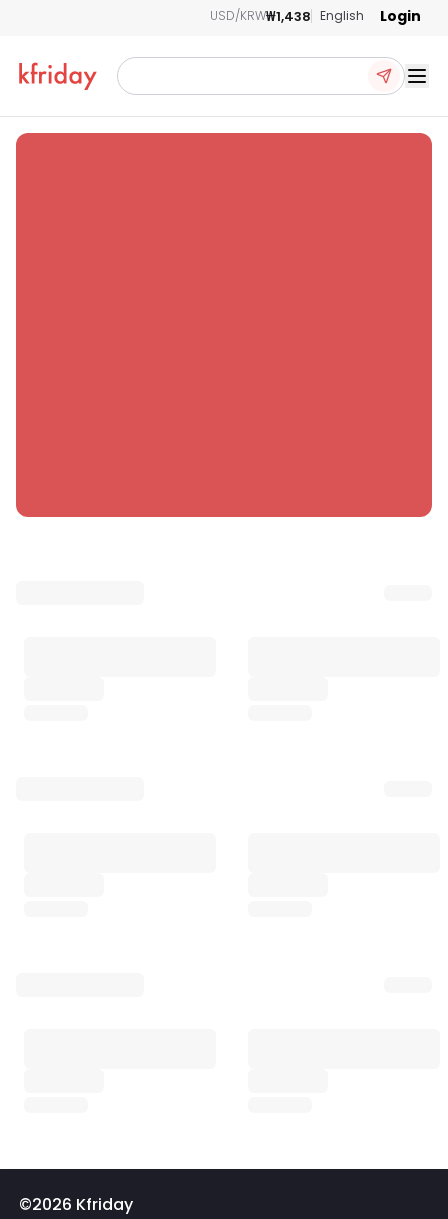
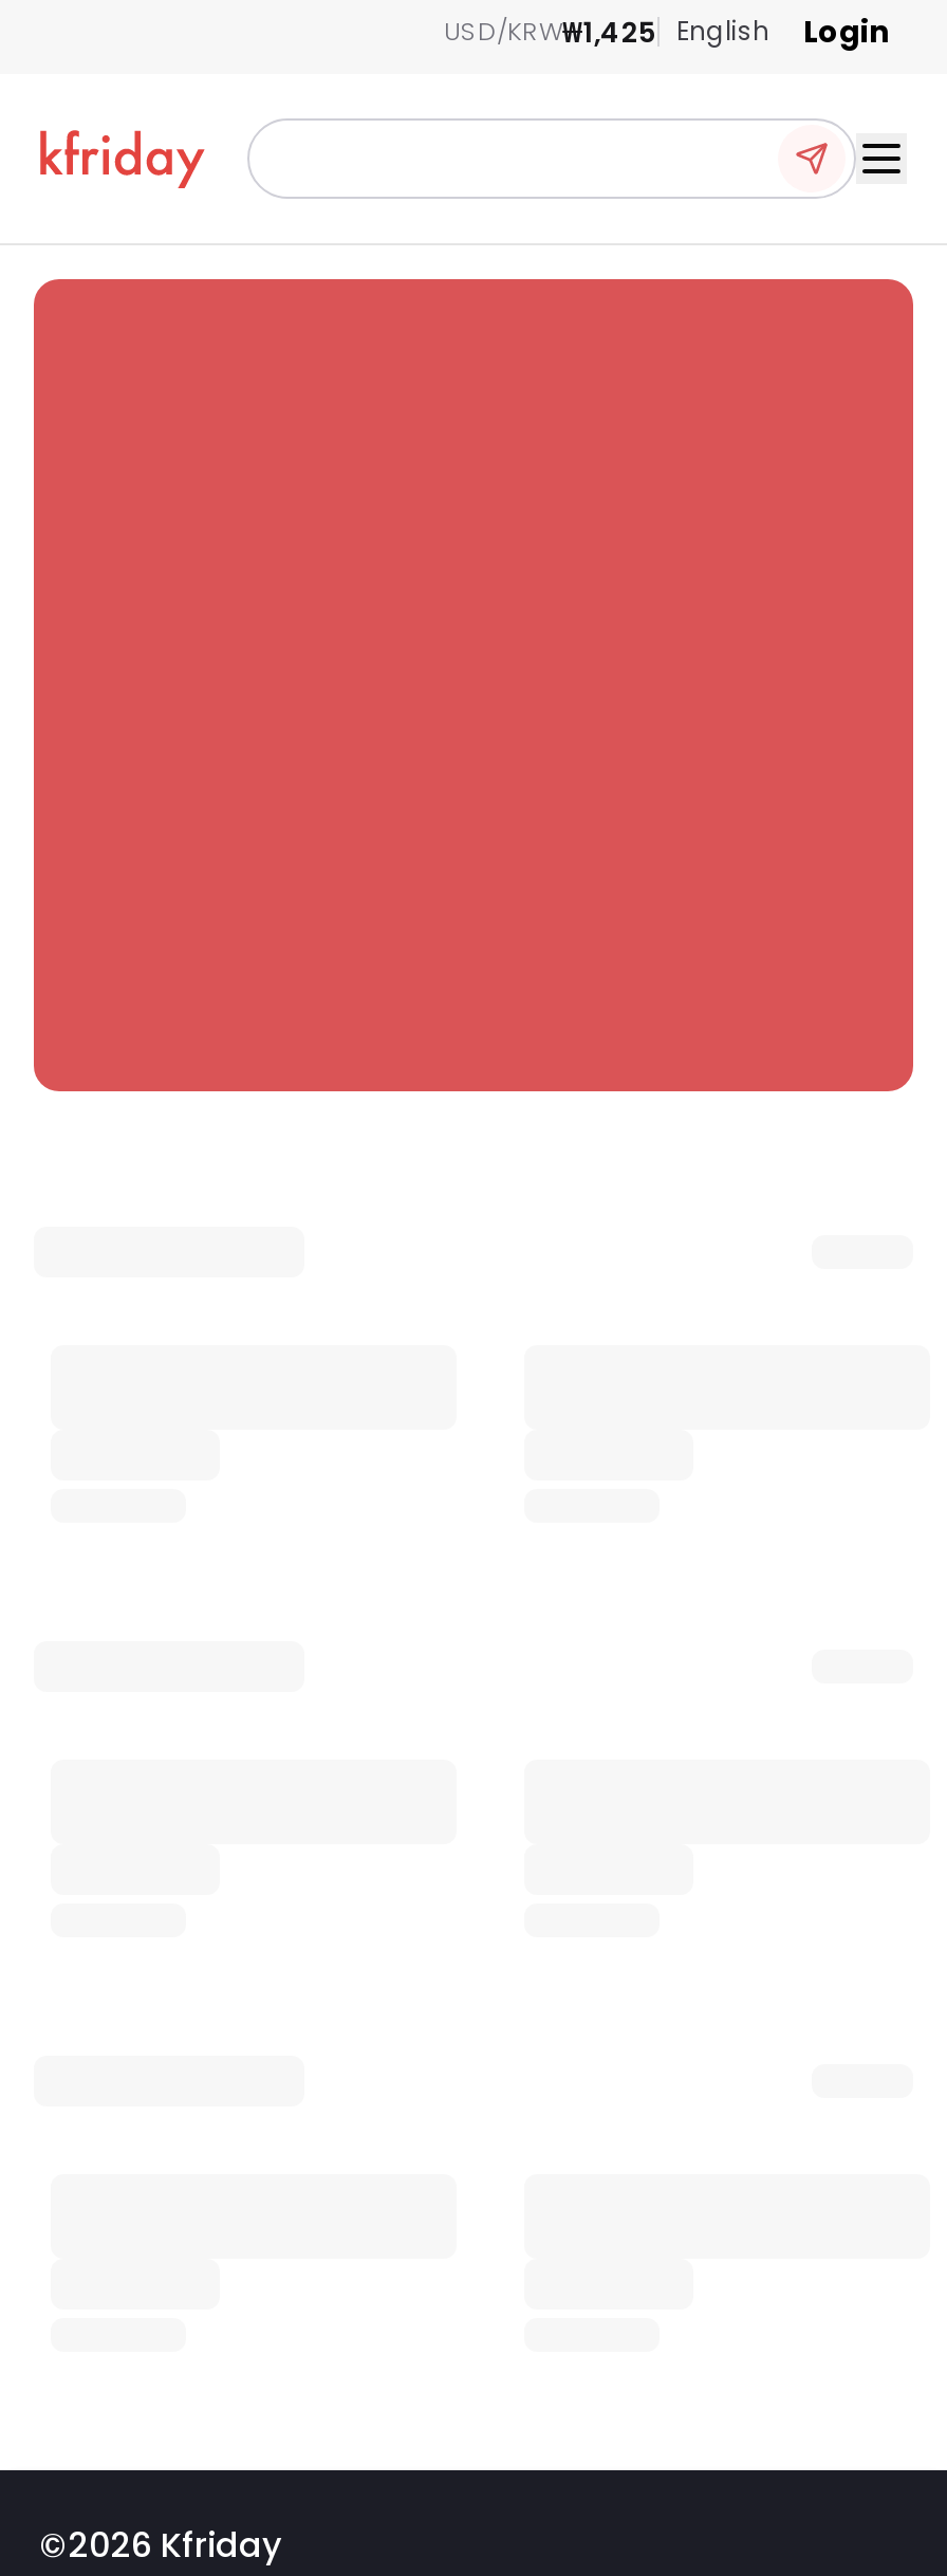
- USD/KRW₩1,438 English
+ USD/KRW₩1,425 English
